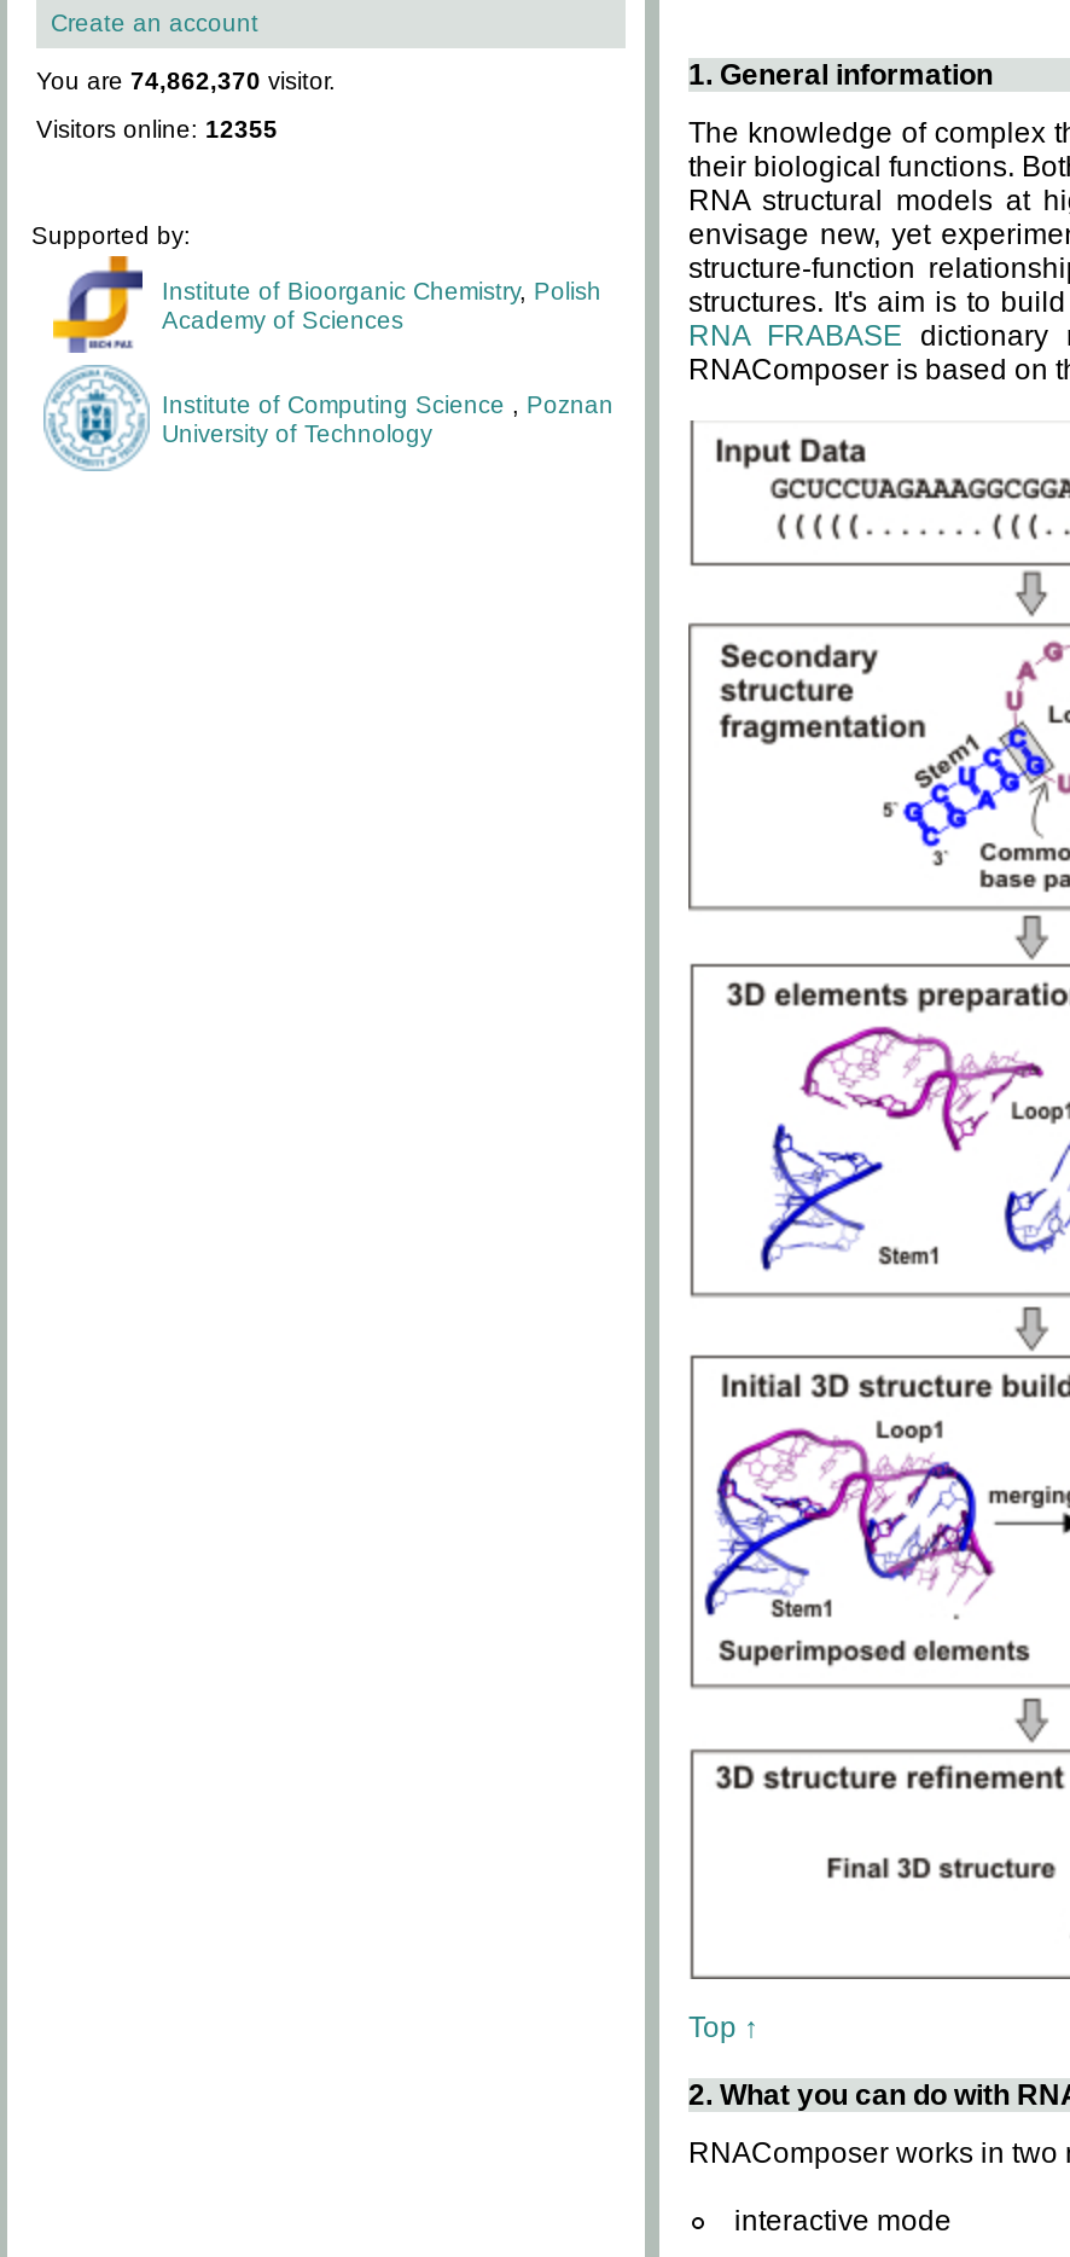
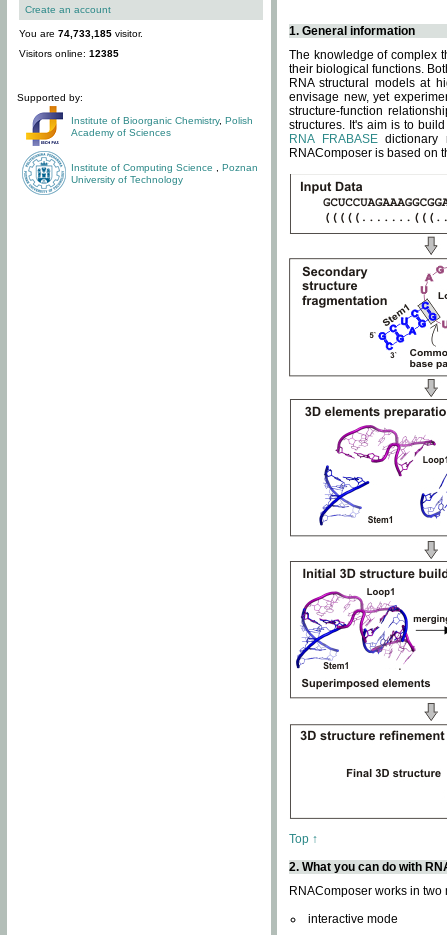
- You are 74,862,370 visitor.
+ You are 74,733,185 visitor.

- Visitors online: 12355
+ Visitors online: 12385
